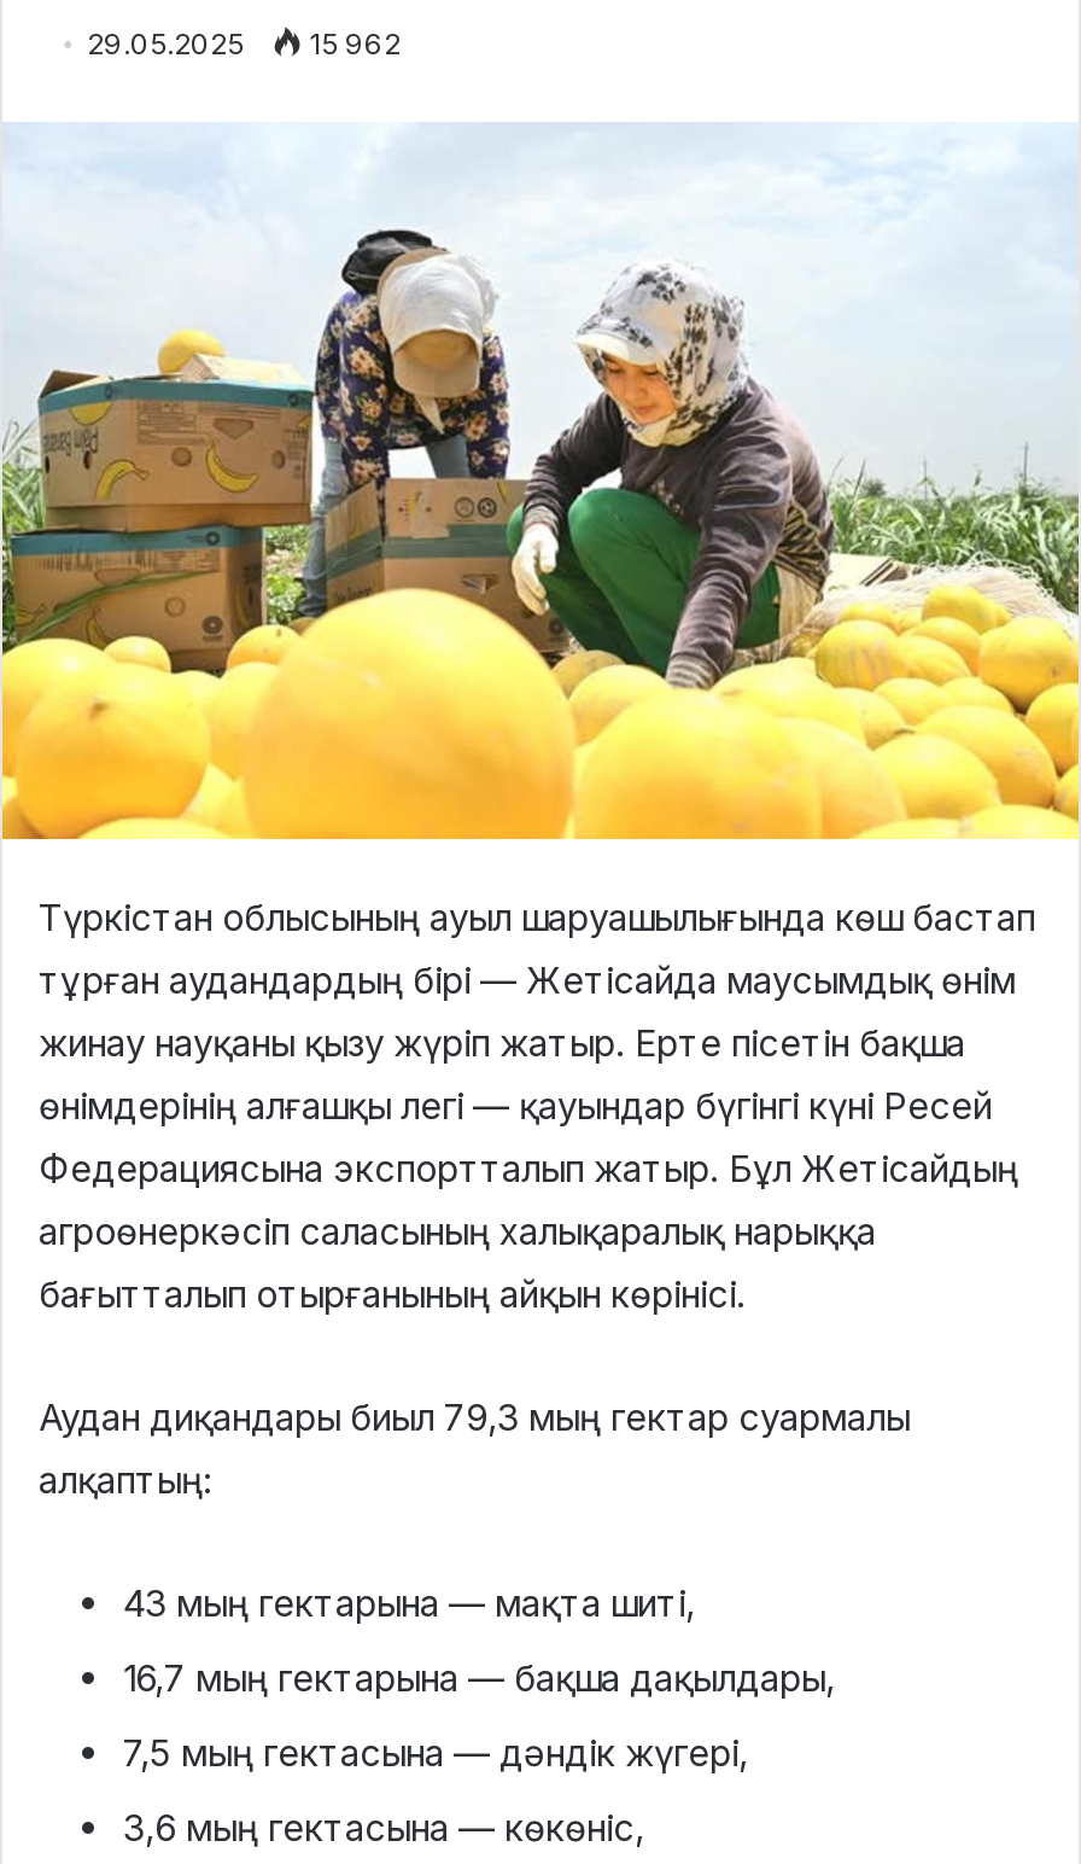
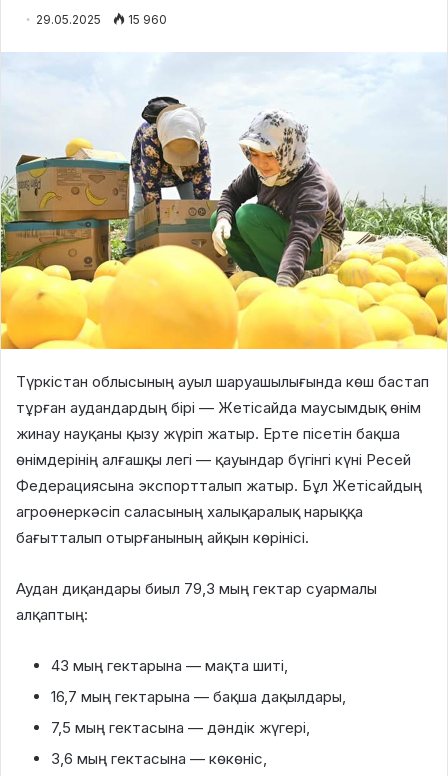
- 29.05.2025 15 962
+ 29.05.2025 15 960
